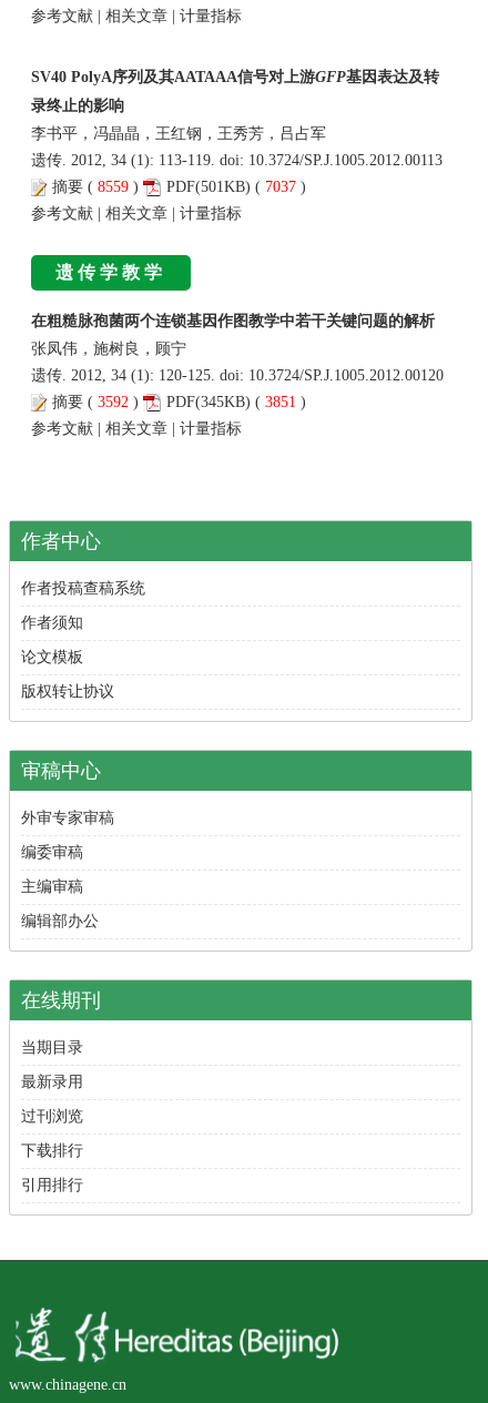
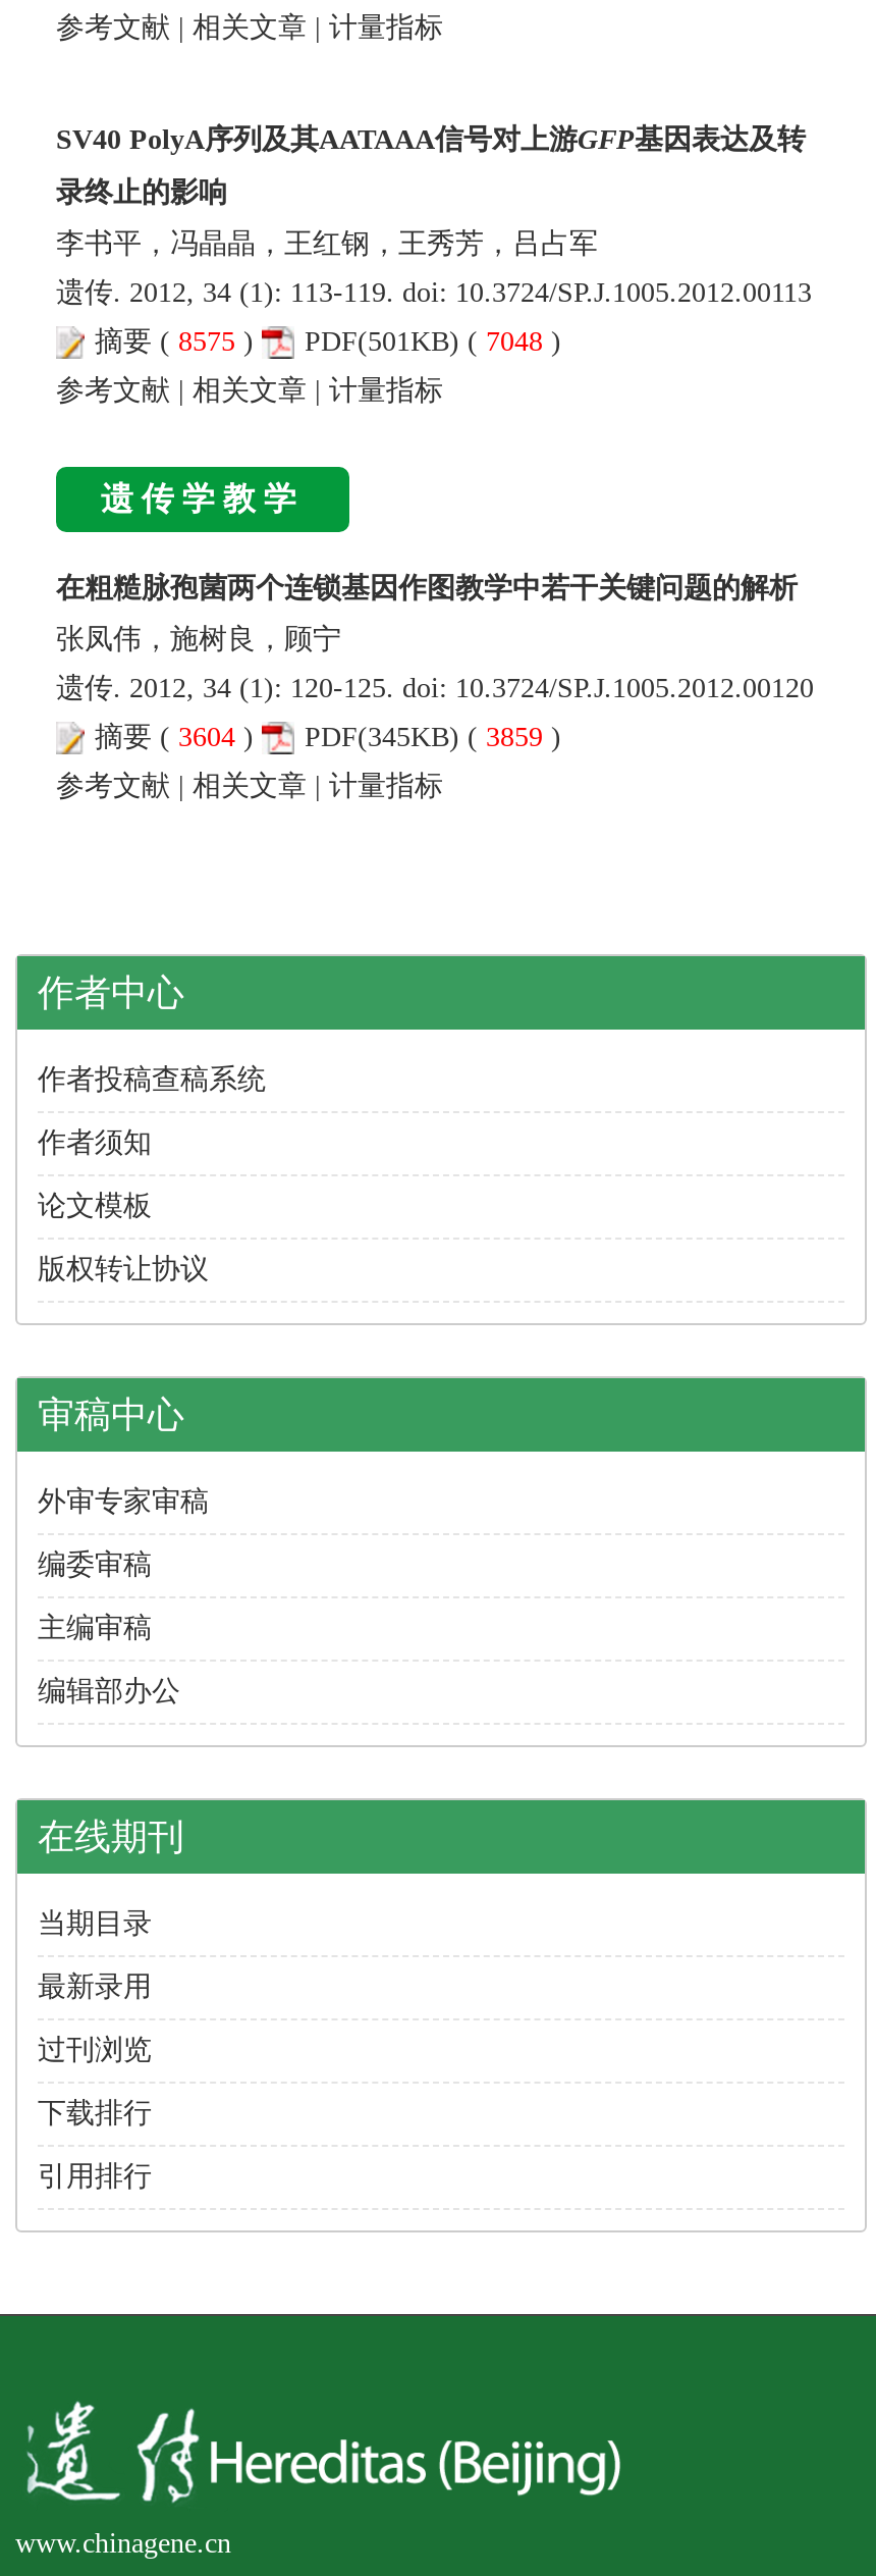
- 摘要(8559)
+ 摘要(8575)

- PDF(501KB) (7037)
+ PDF(501KB) (7048)

- 摘要(3592)
+ 摘要(3604)

- PDF(345KB) (3851)
+ PDF(345KB) (3859)
